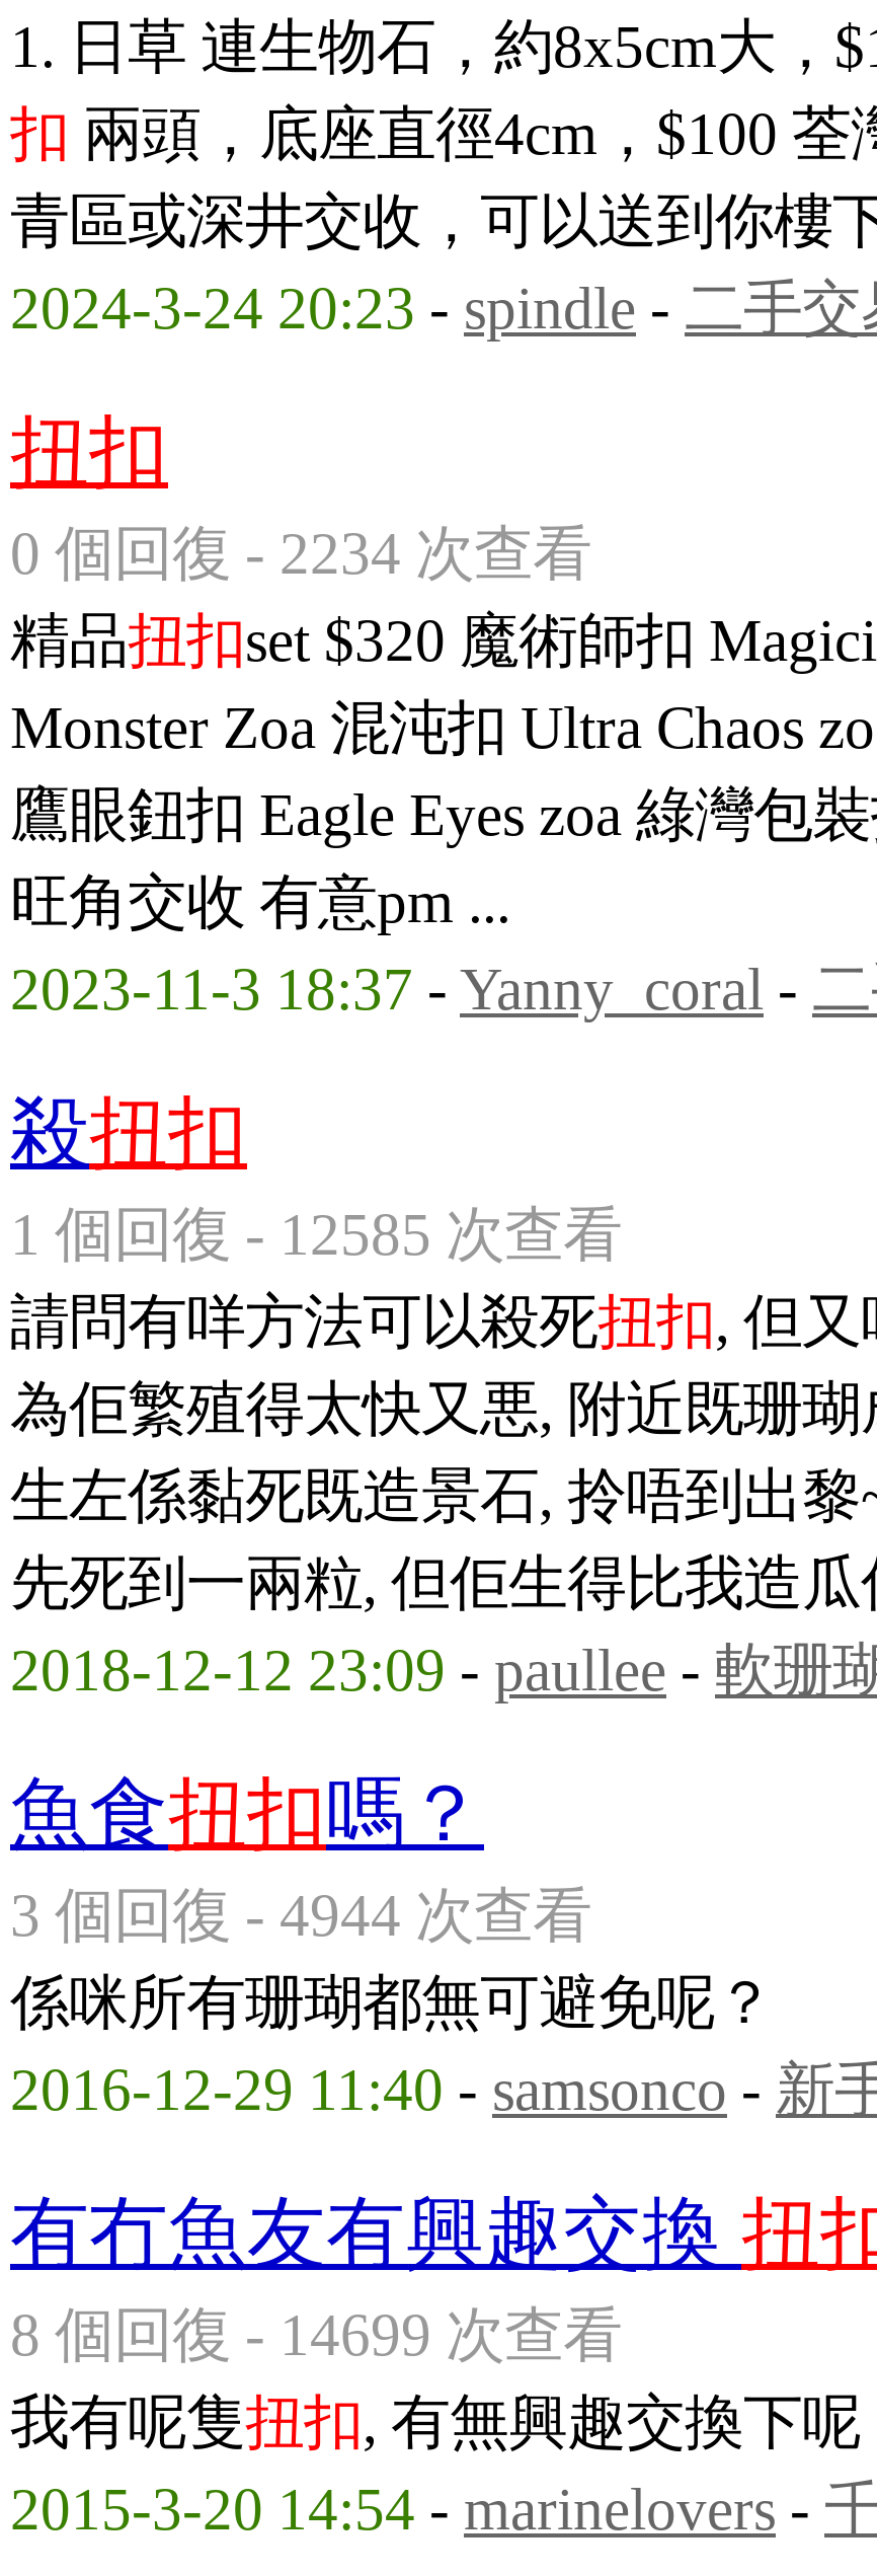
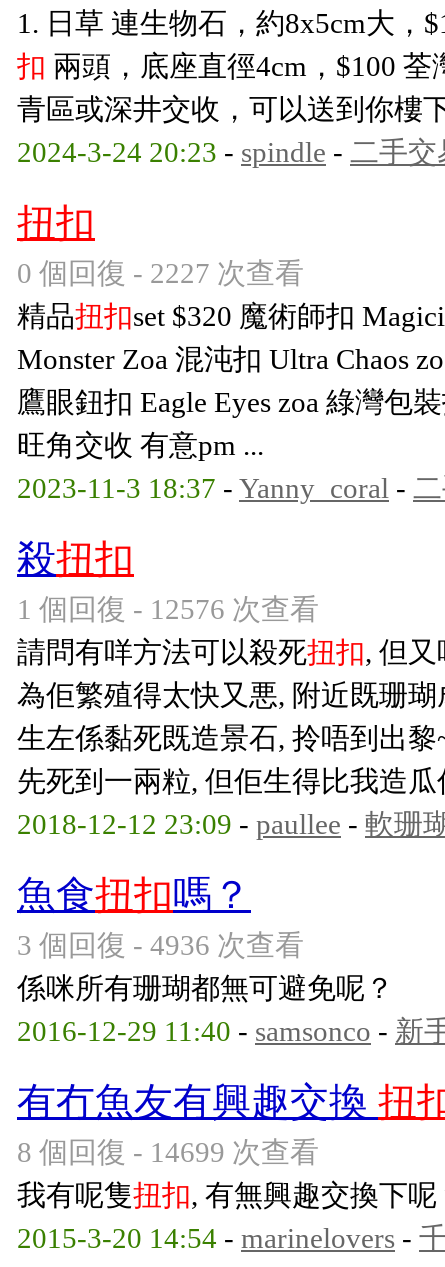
- 0 個回復 - 2234 次查看
+ 0 個回復 - 2227 次查看

- 1 個回復 - 12585 次查看
+ 1 個回復 - 12576 次查看

- 3 個回復 - 4944 次查看
+ 3 個回復 - 4936 次查看
